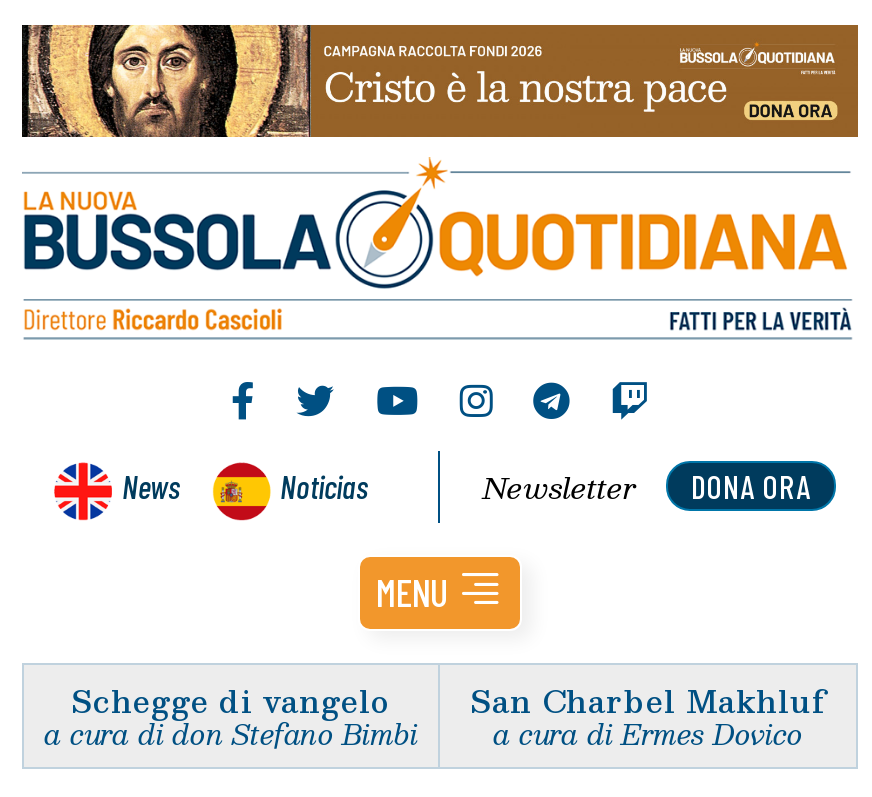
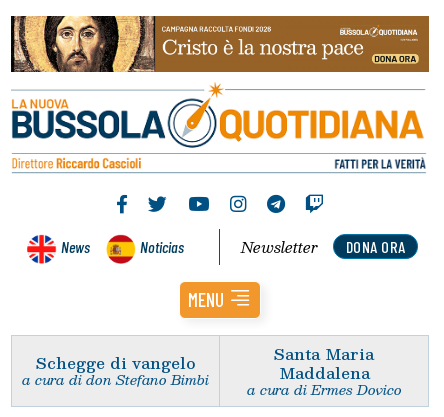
- San Charbel Makhluf
+ Santa Maria
+ Maddalena
